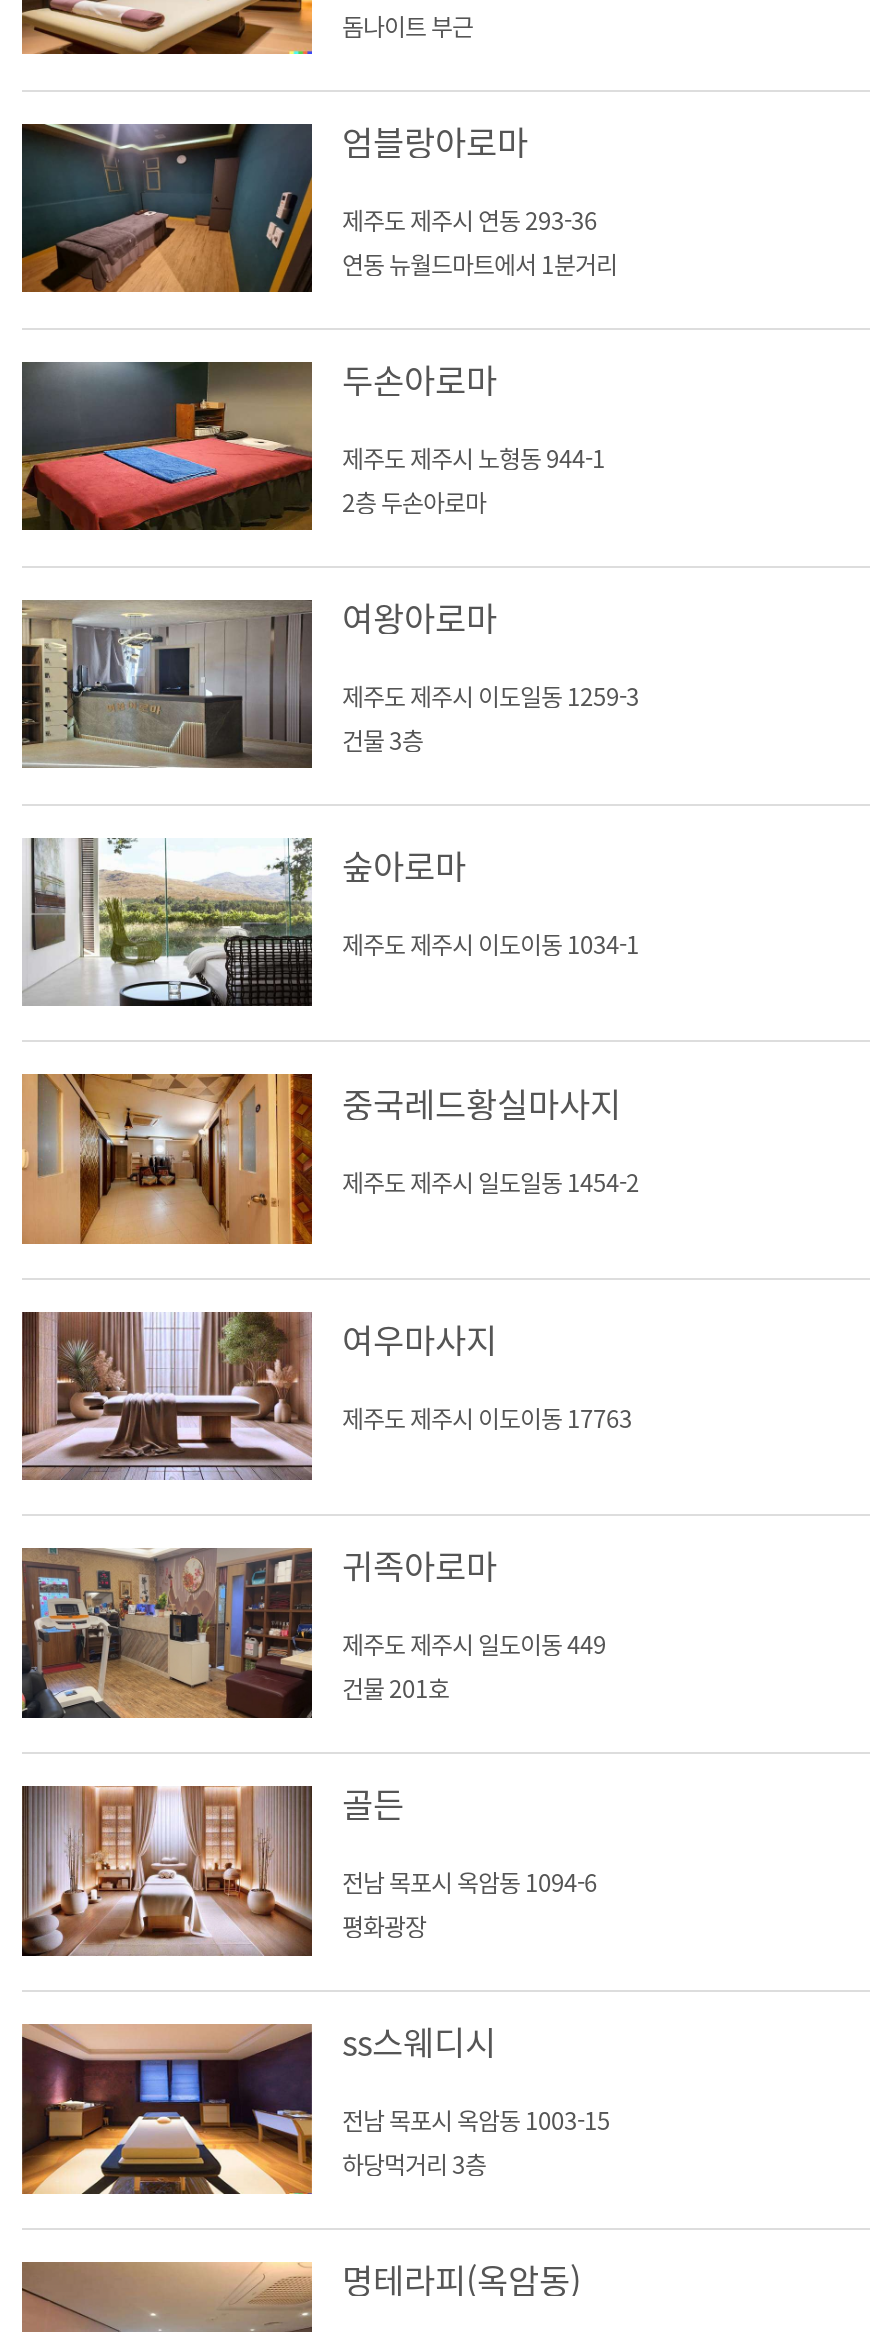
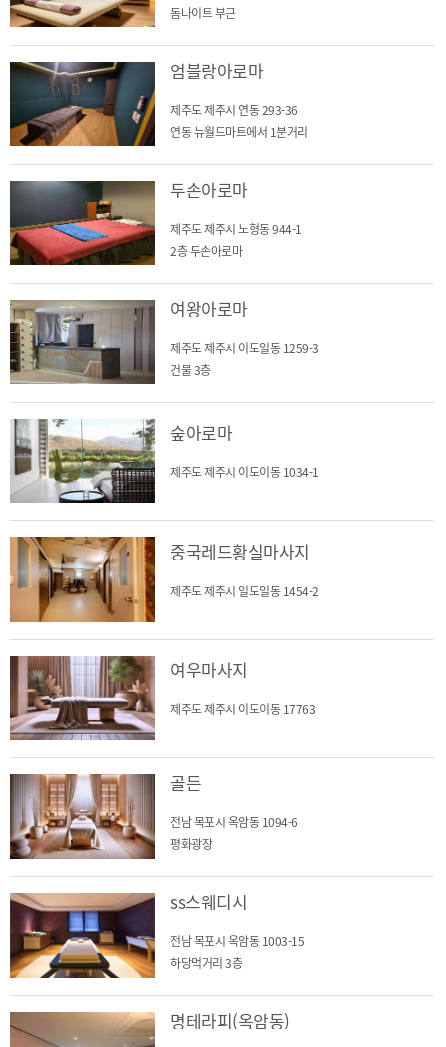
- [image]
- 귀족아로마
- 제주도 제주시 일도이동 449
- 건물 201호
